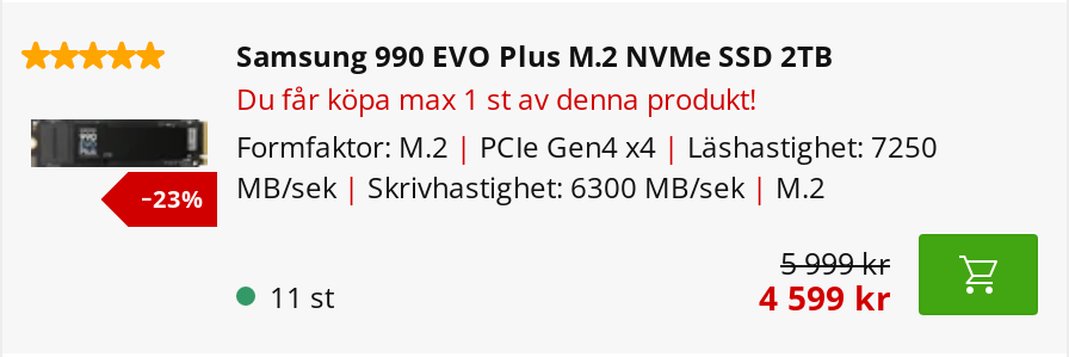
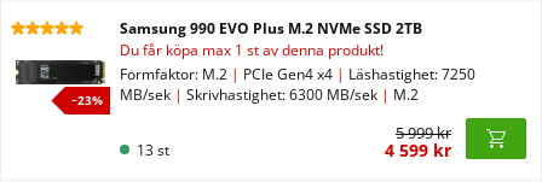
- 11 st
+ 13 st
